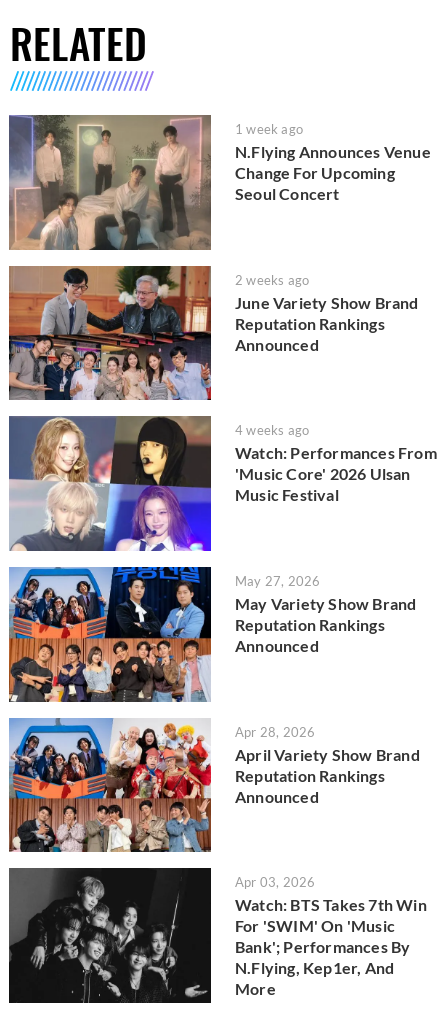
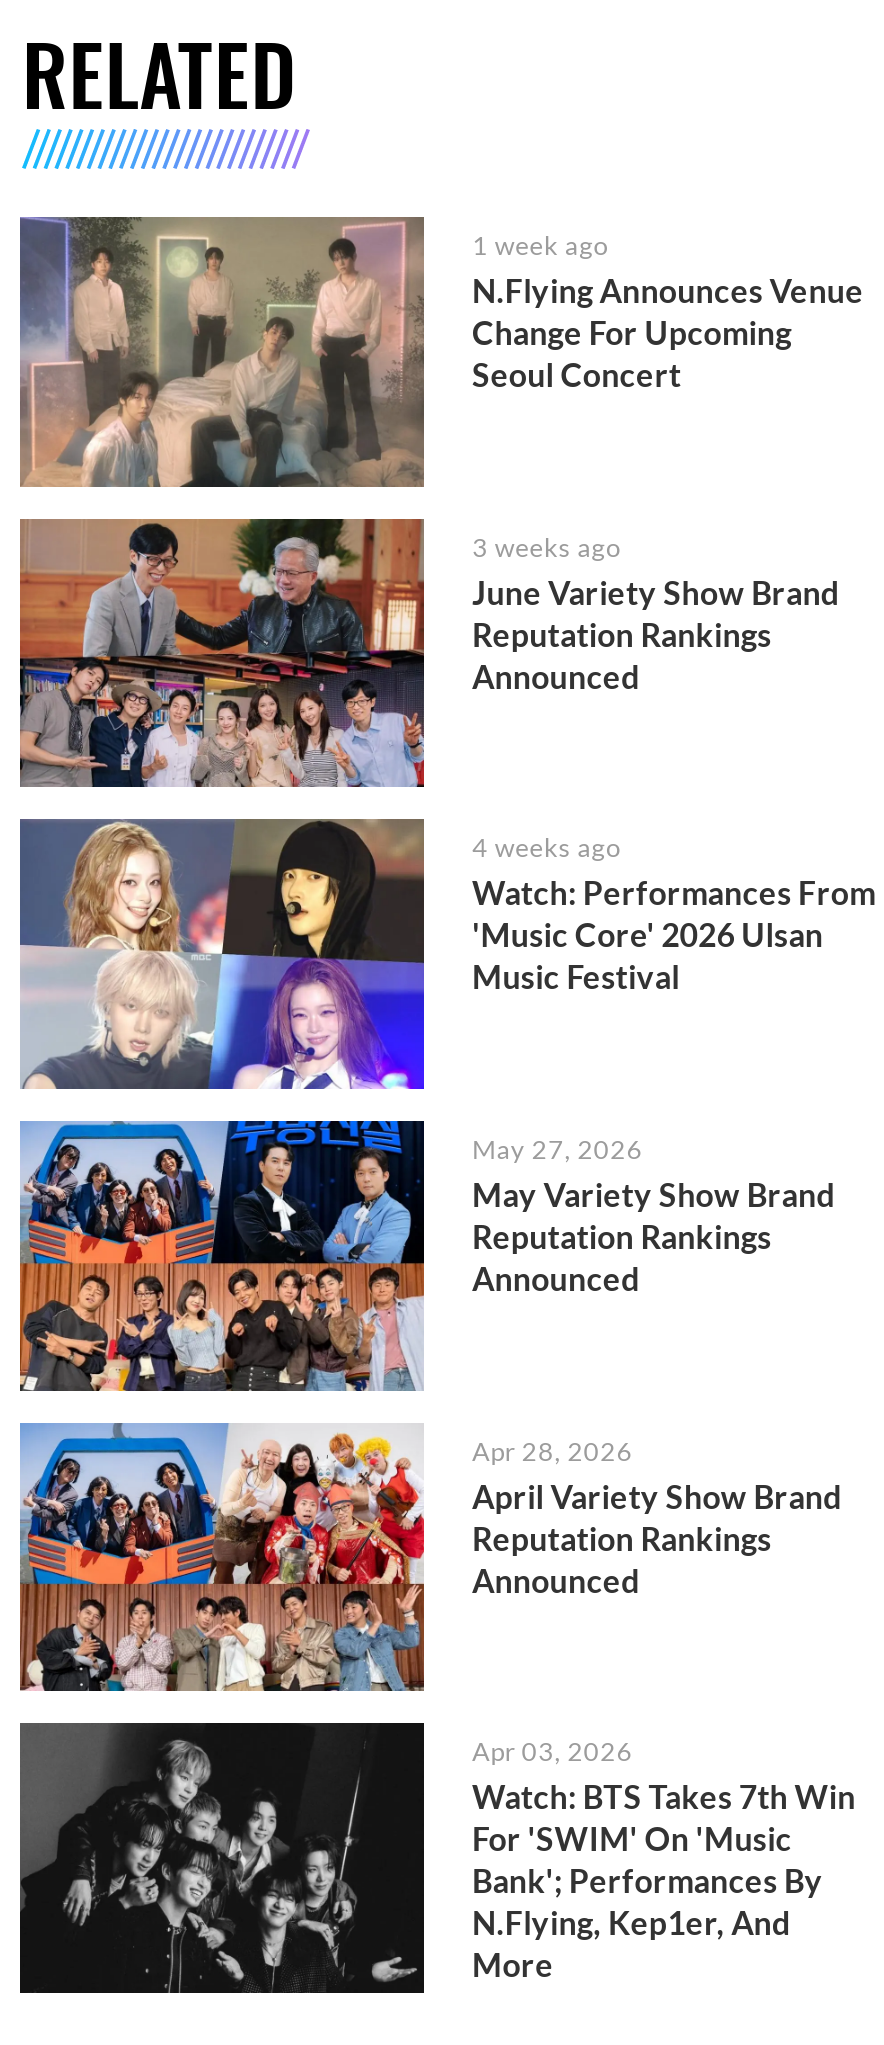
- 2 weeks ago
+ 3 weeks ago
